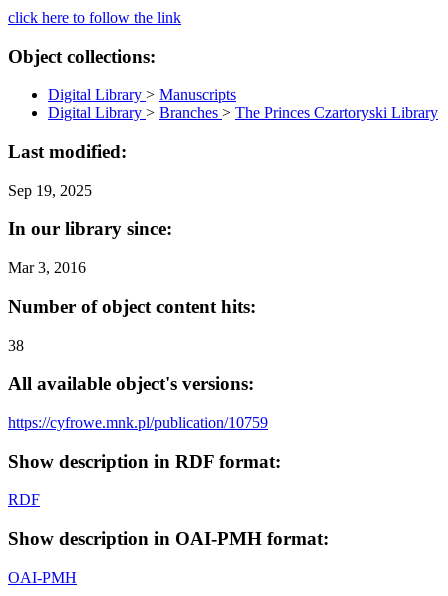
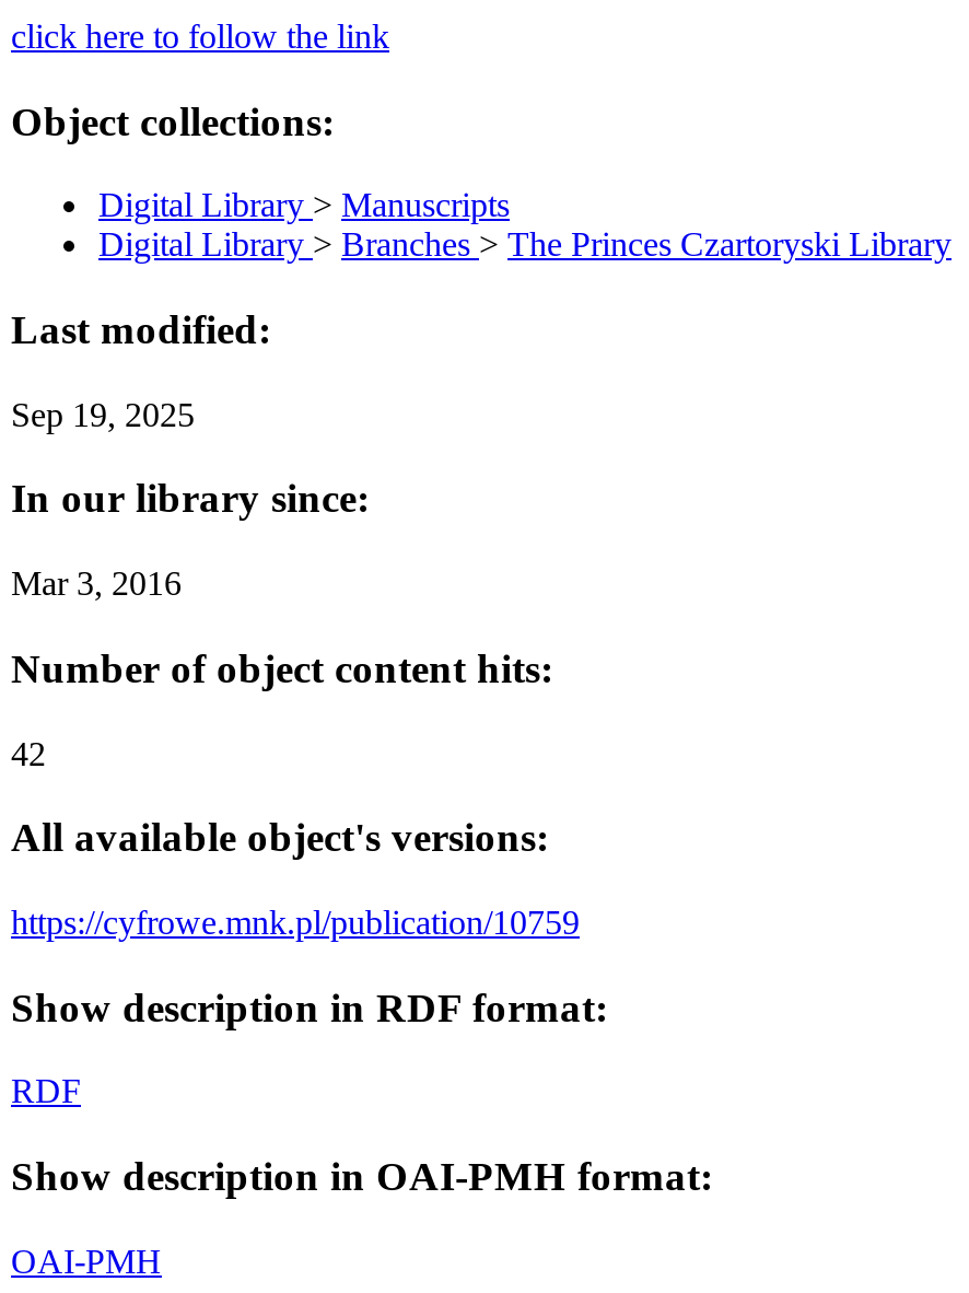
- 38
+ 42
